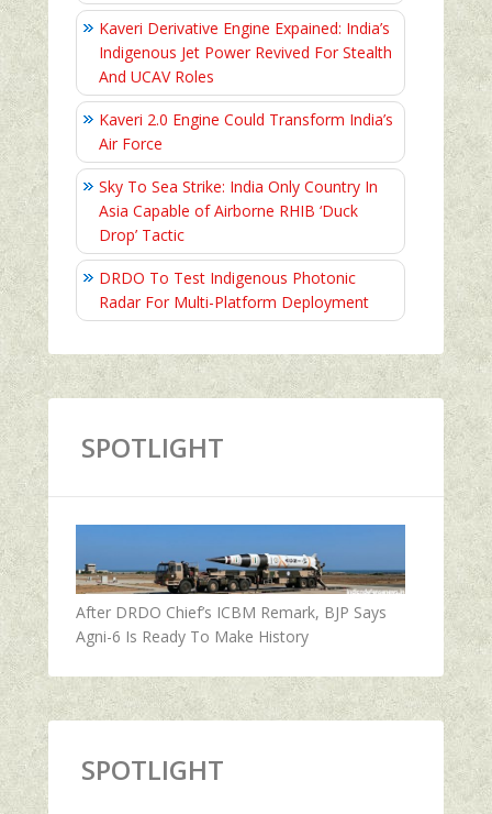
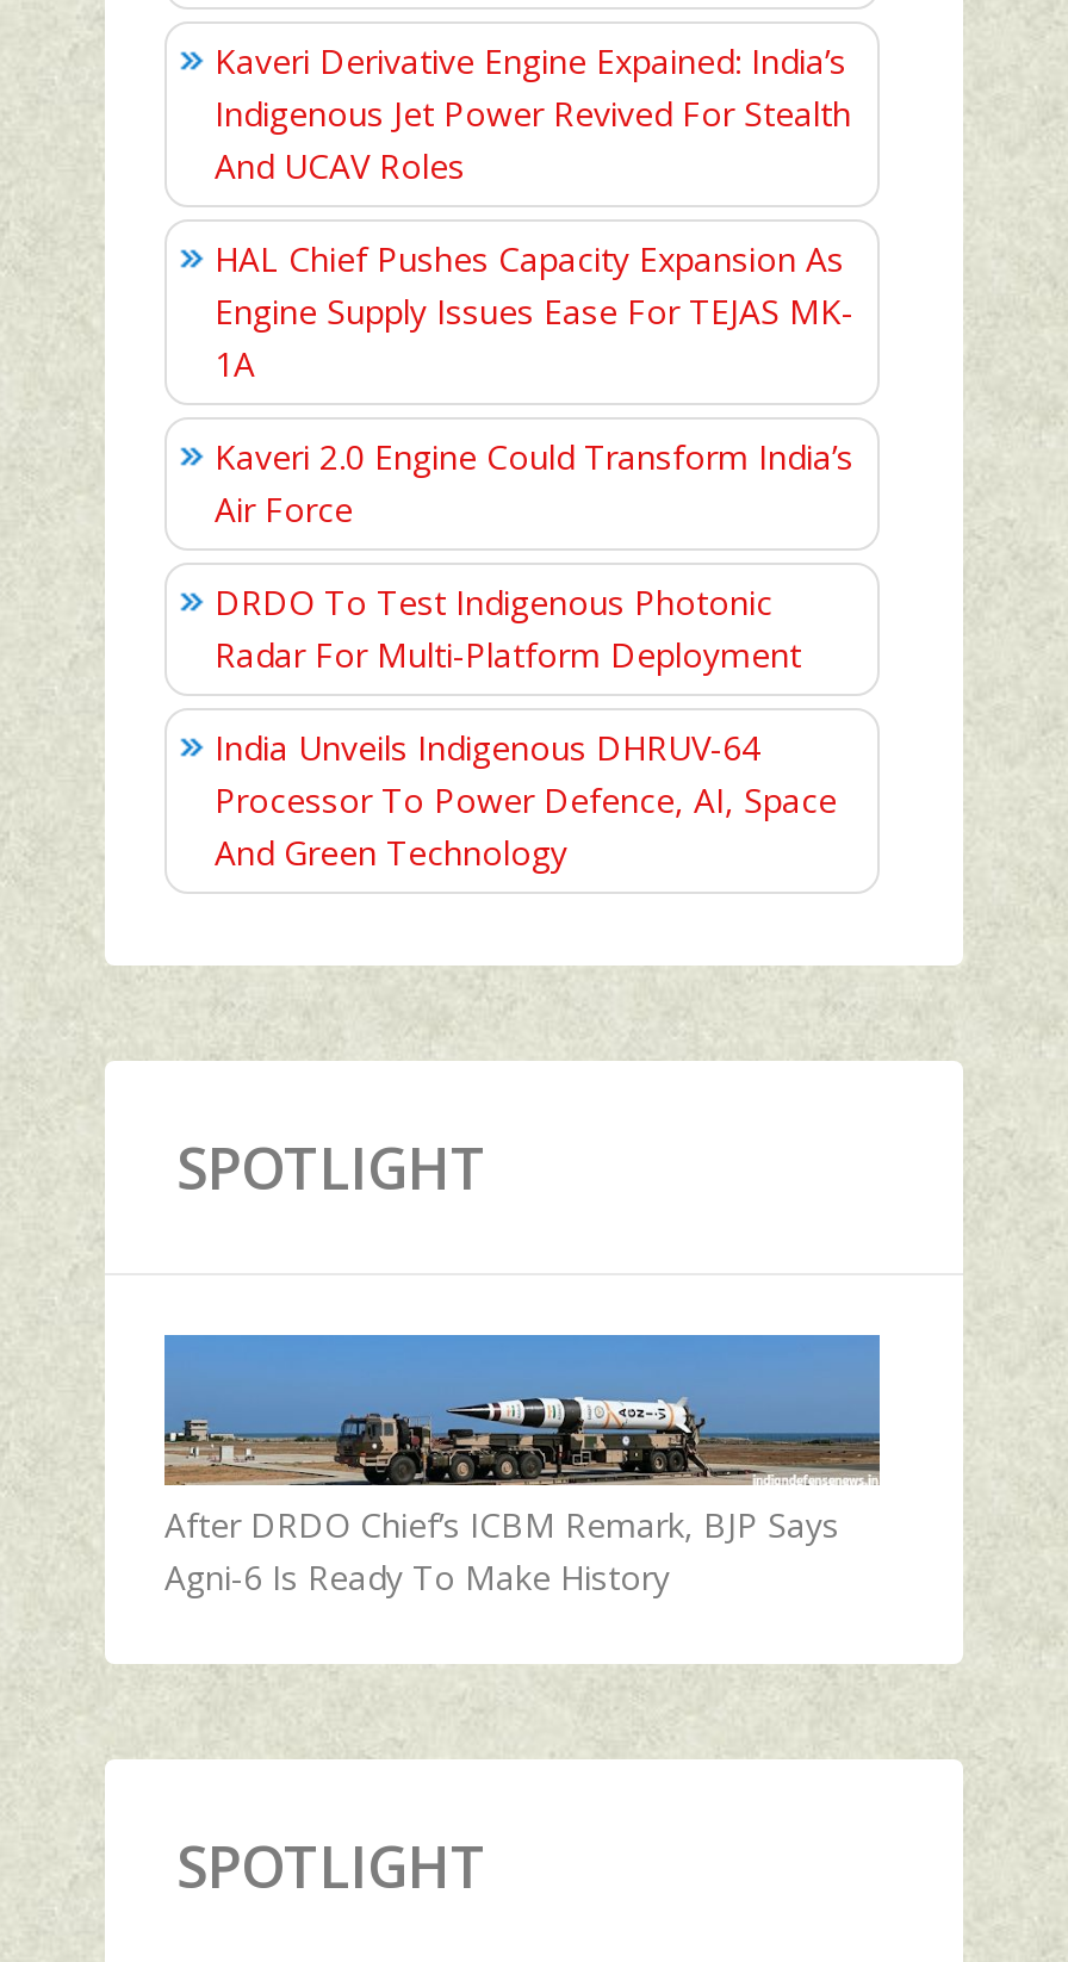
+ HAL Chief Pushes Capacity Expansion As
+ Engine Supply Issues Ease For TEJAS MK-
+ 1A

- Sky To Sea Strike: India Only Country In
- Asia Capable of Airborne RHIB ‘Duck
- Drop’ Tactic

+ India Unveils Indigenous DHRUV-64
+ Processor To Power Defence, AI, Space
+ And Green Technology
